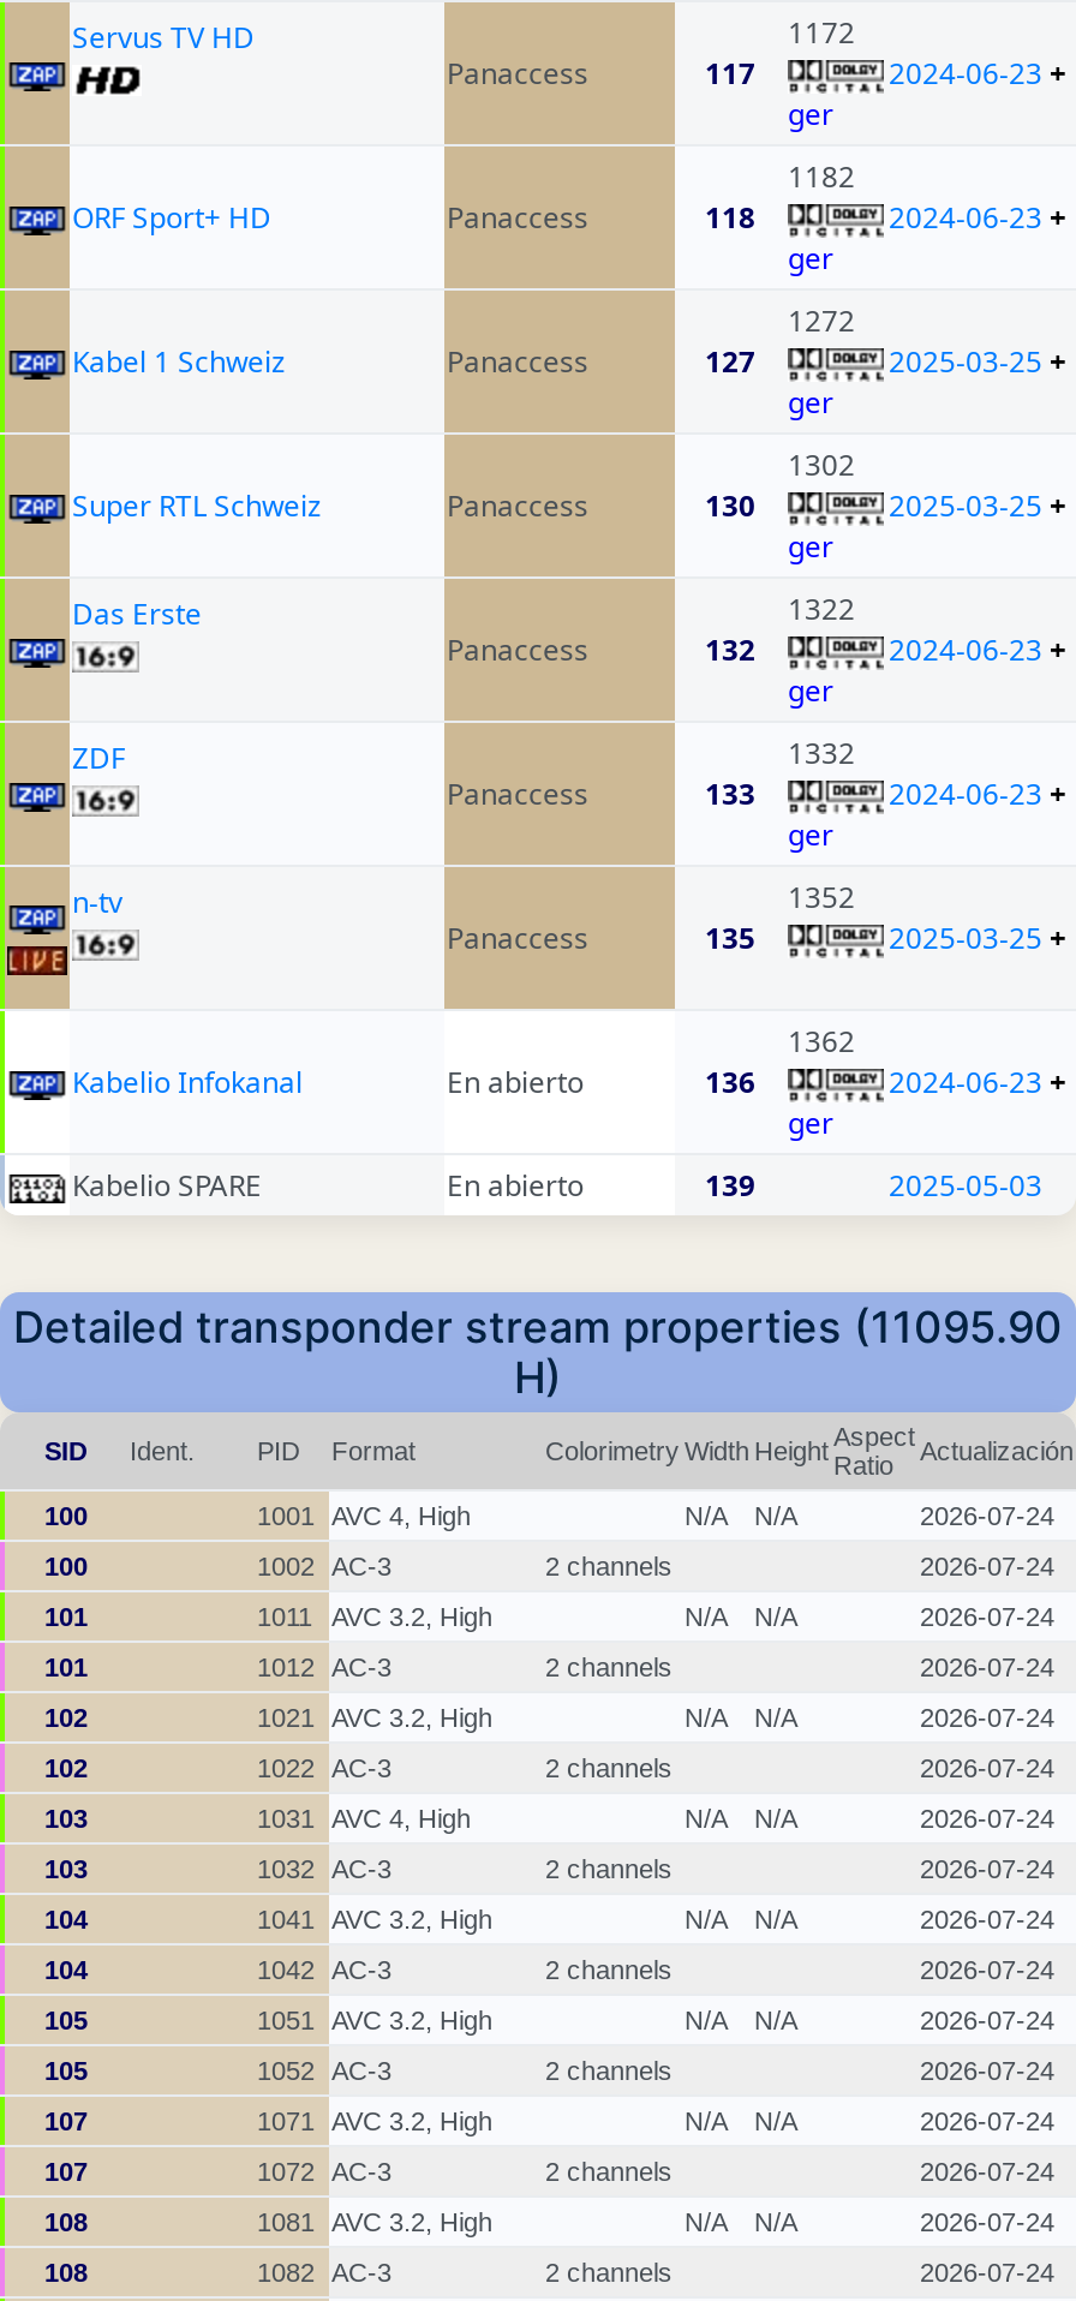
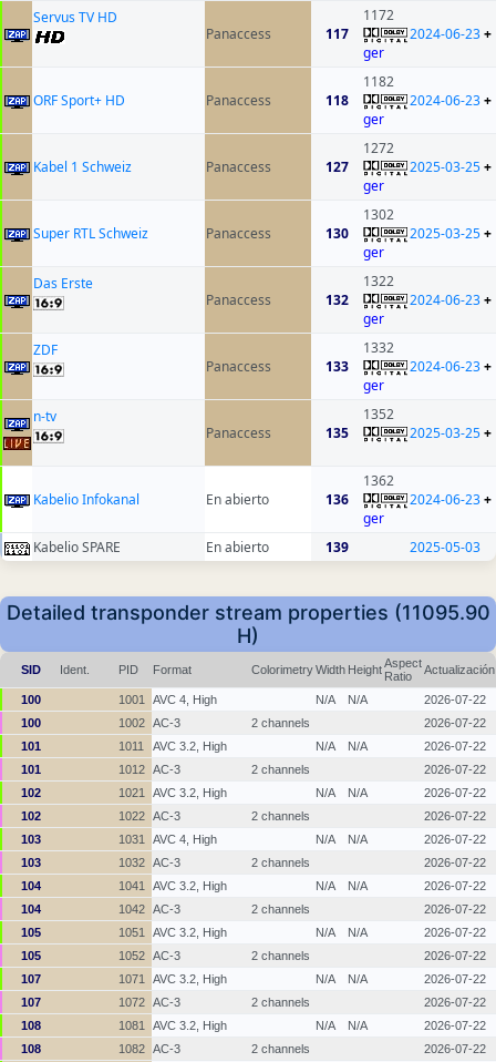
- 2026-07-24
+ 2026-07-22

- 2026-07-24
+ 2026-07-22

- 2026-07-24
+ 2026-07-22

- 2026-07-24
+ 2026-07-22

- 2026-07-24
+ 2026-07-22

- 2026-07-24
+ 2026-07-22

- 2026-07-24
+ 2026-07-22

- 2026-07-24
+ 2026-07-22

- 2026-07-24
+ 2026-07-22

- 2026-07-24
+ 2026-07-22

- 2026-07-24
+ 2026-07-22

- 2026-07-24
+ 2026-07-22

- 2026-07-24
+ 2026-07-22

- 2026-07-24
+ 2026-07-22

- 2026-07-24
+ 2026-07-22

- 2026-07-24
+ 2026-07-22
